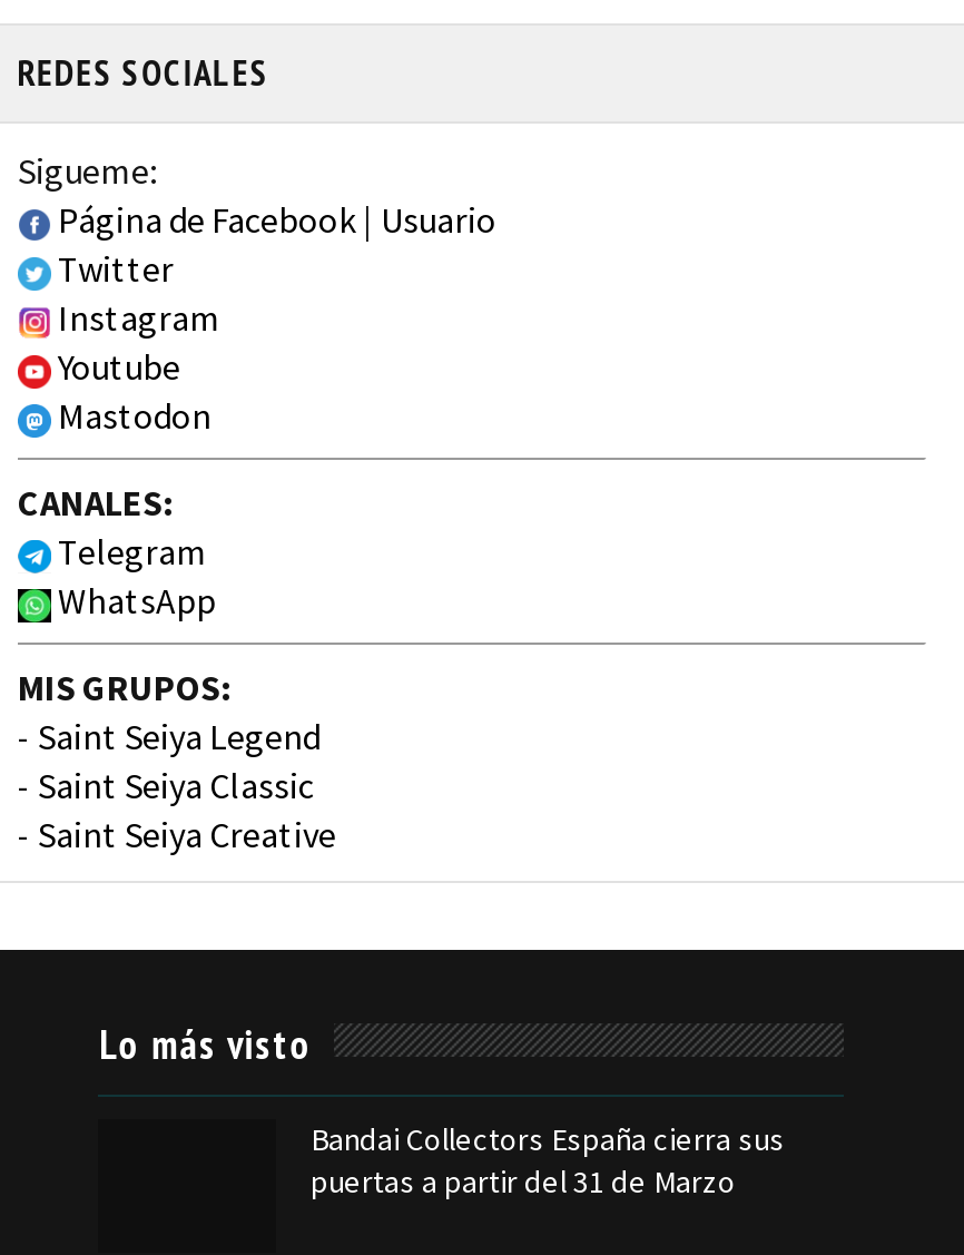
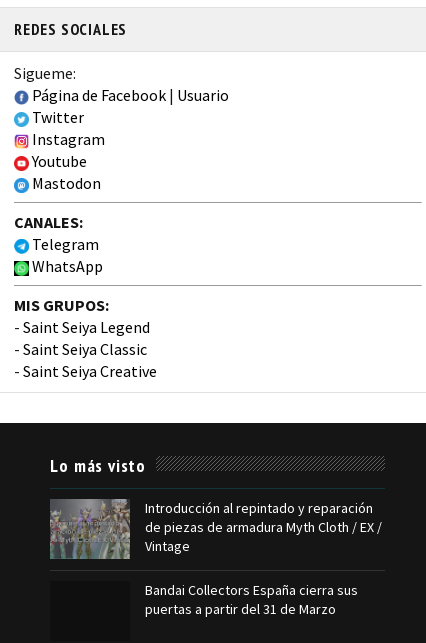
+ [image]
+ Introducción al repintado y reparación
+ de piezas de armadura Myth Cloth / EX /
+ Vintage
